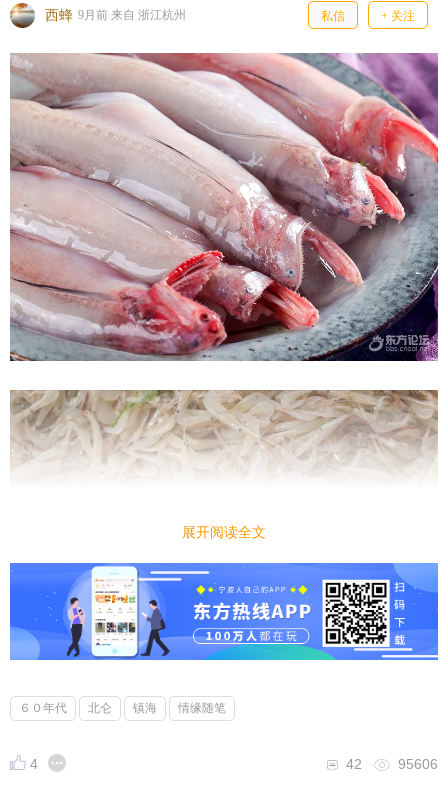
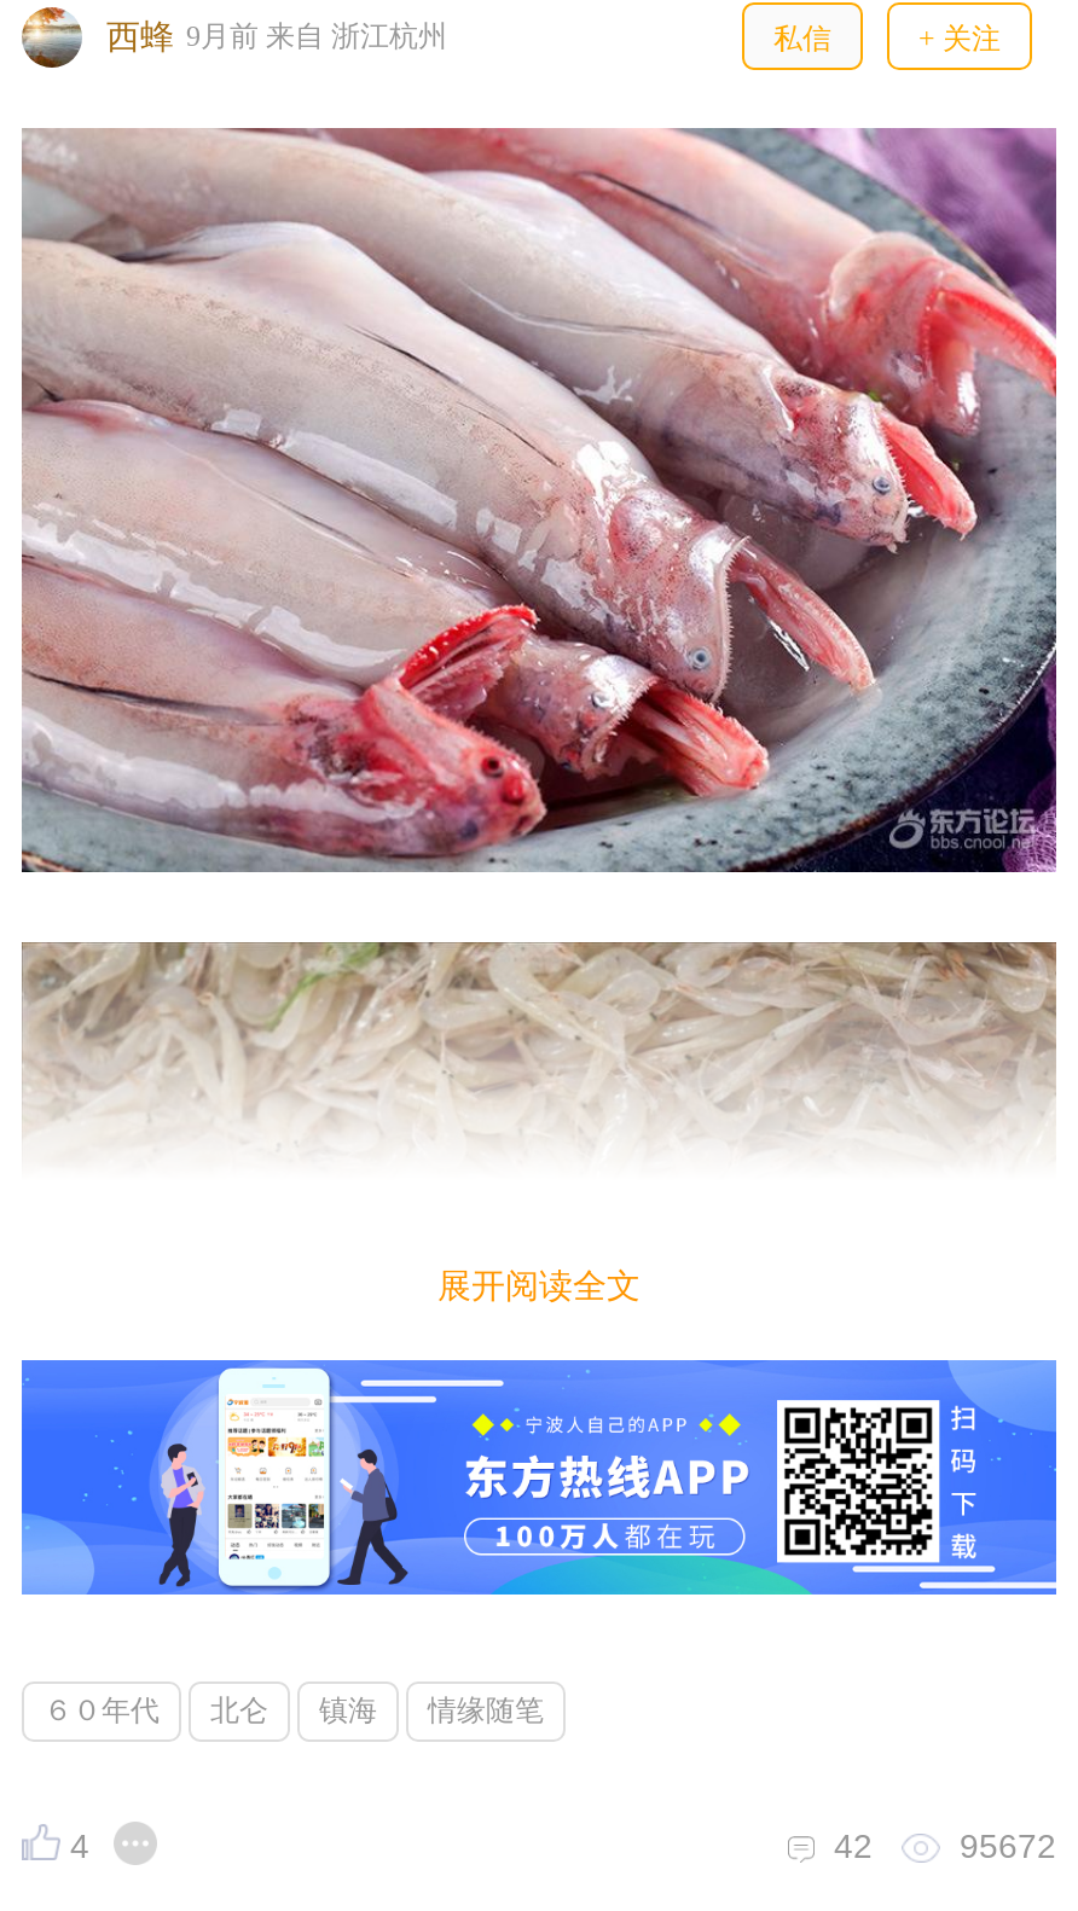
- 42 95606
+ 42 95672
